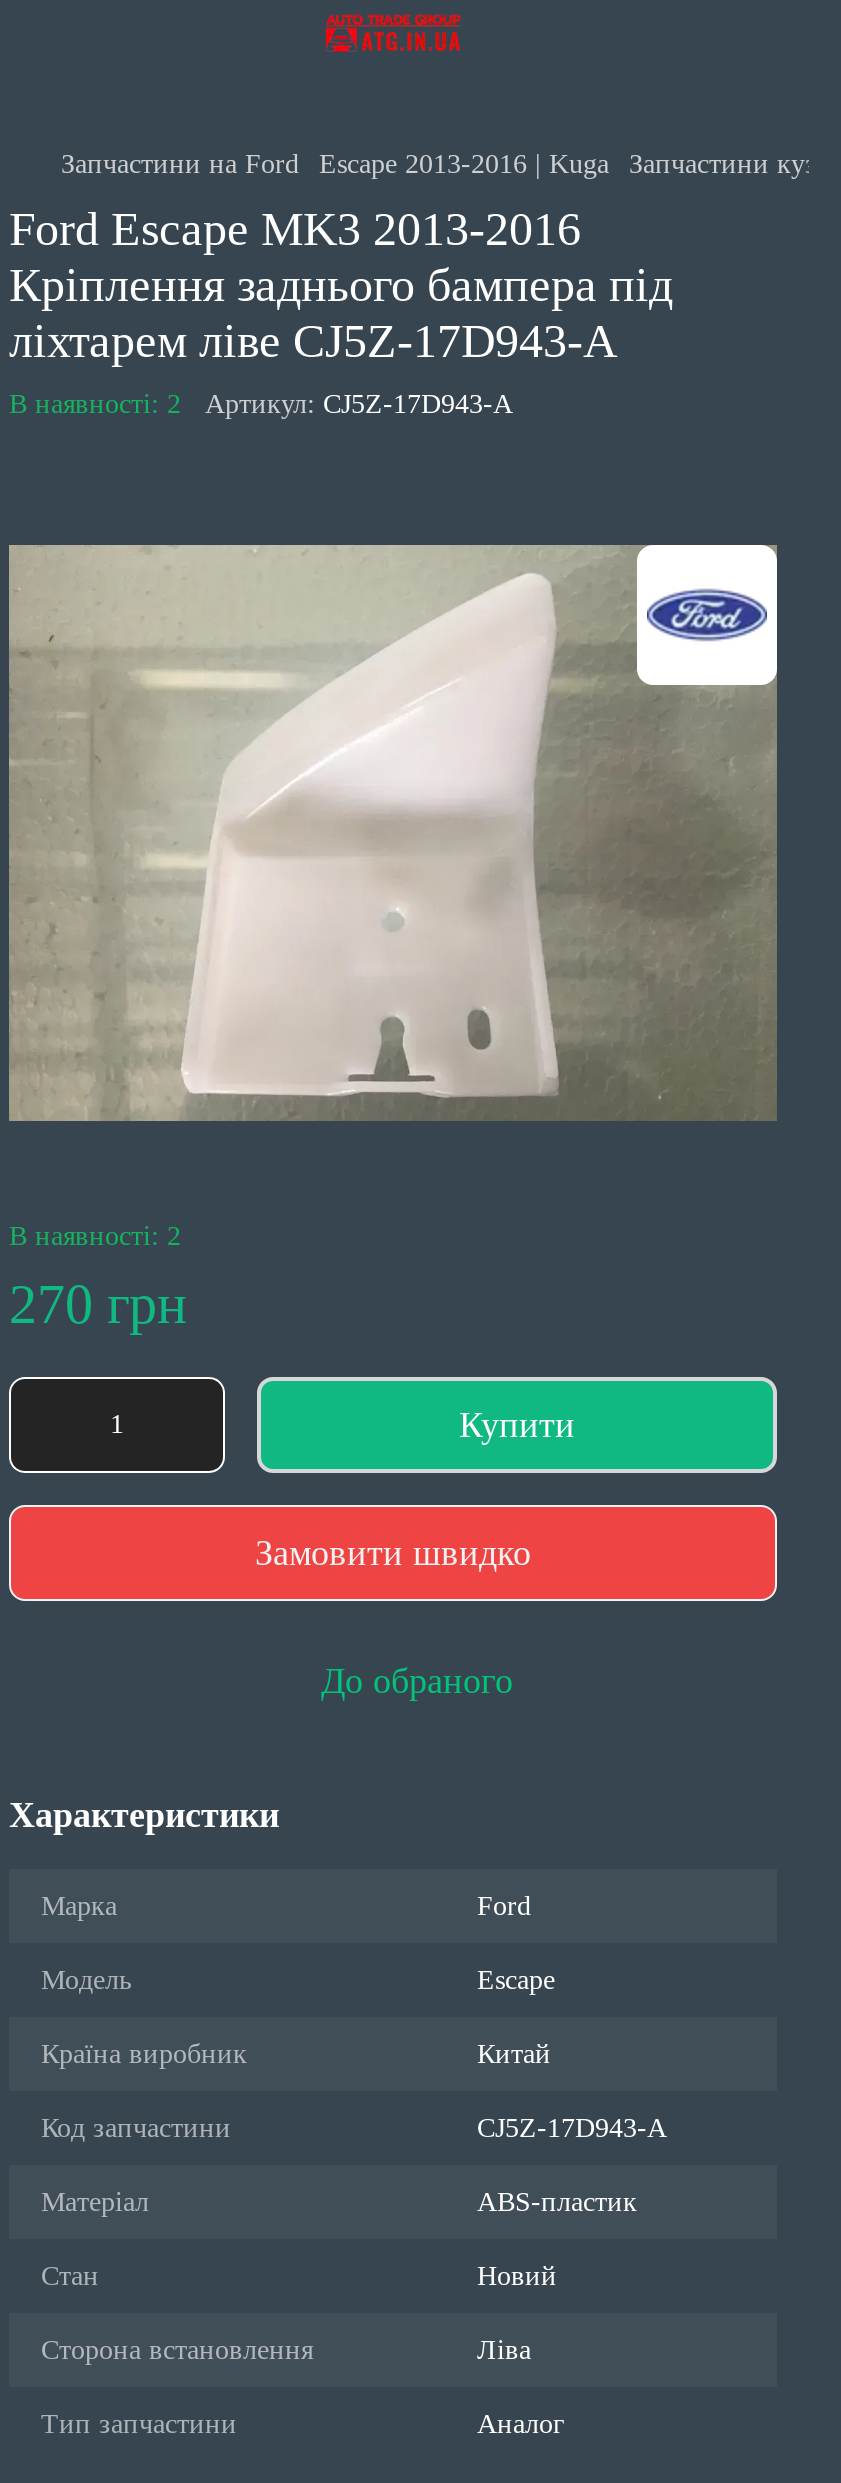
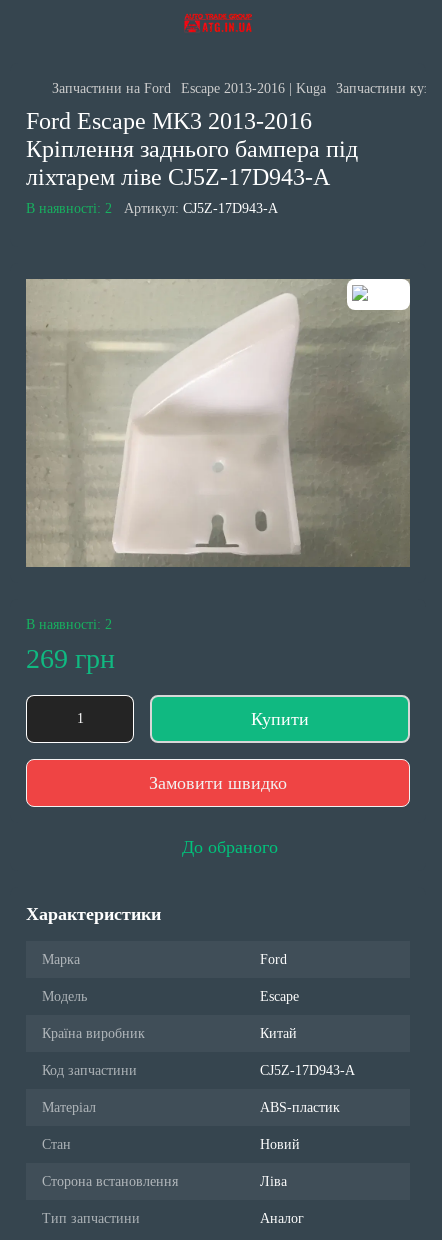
- [image]
+ [image]

- 270 грн
+ 269 грн
